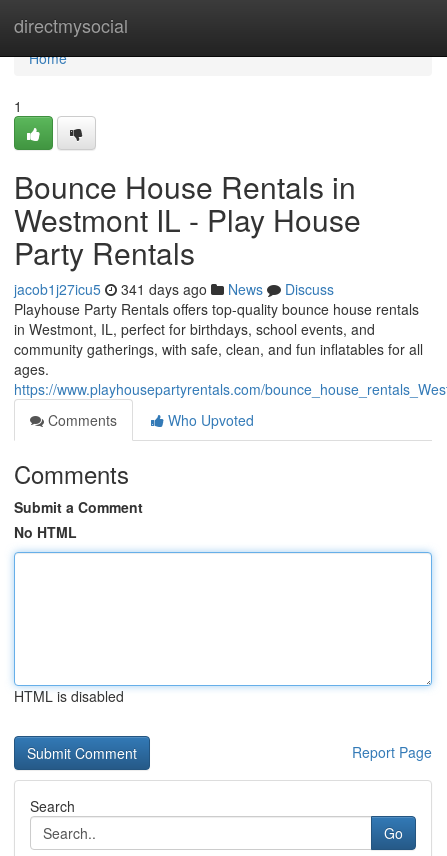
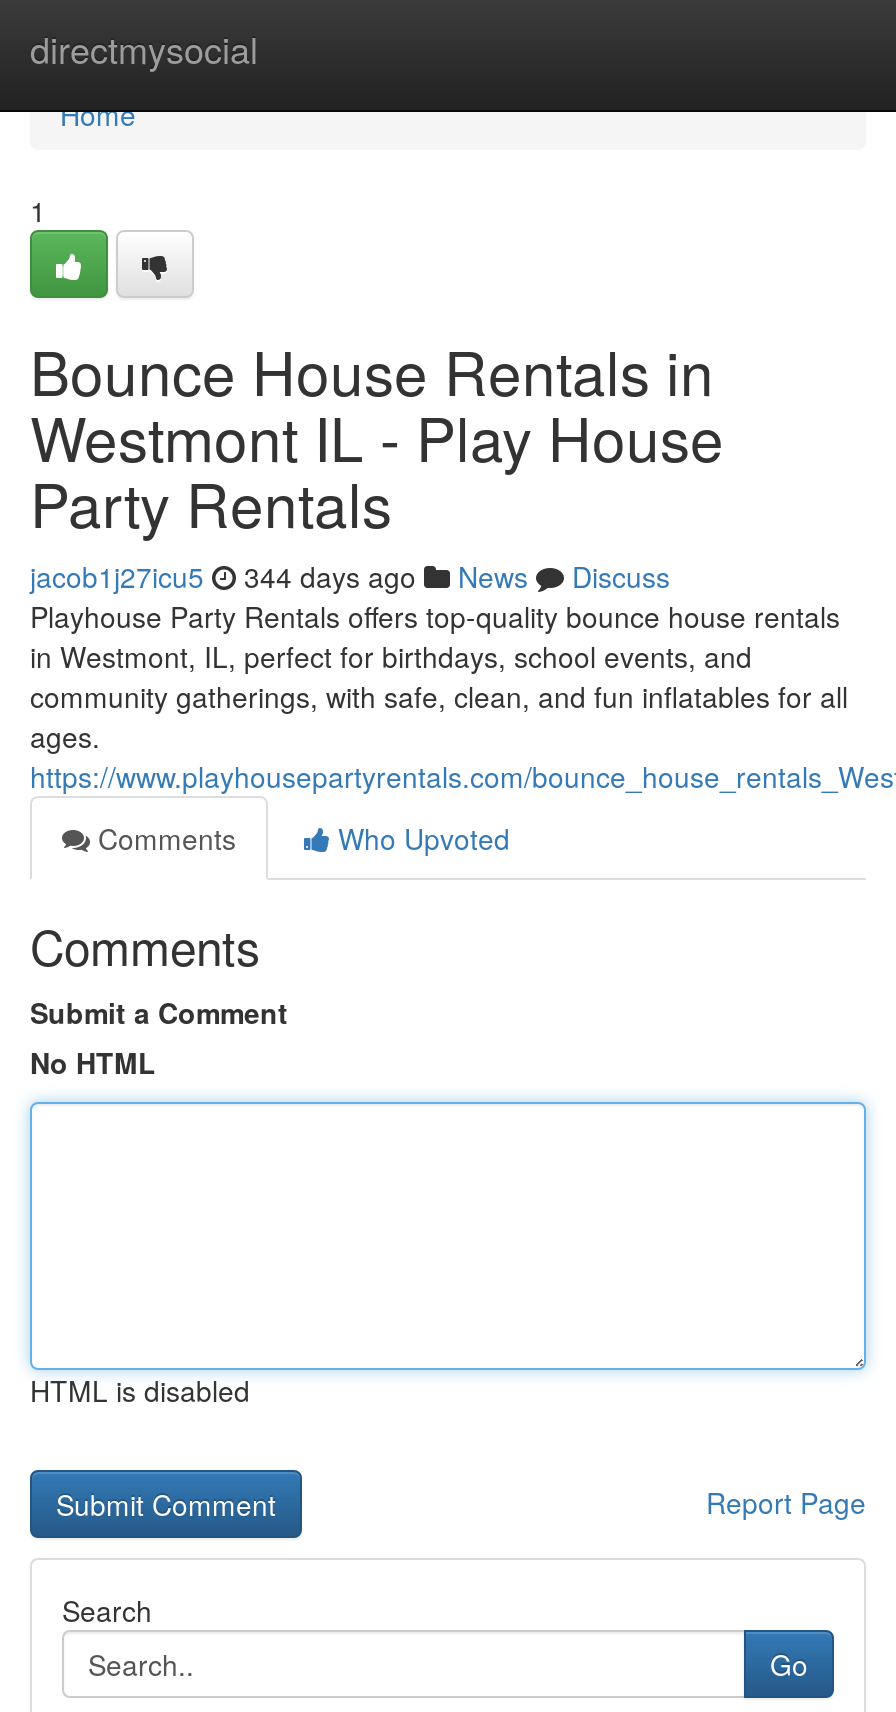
- jacob1j27icu5 341 days ago News Discuss
+ jacob1j27icu5 344 days ago News Discuss
